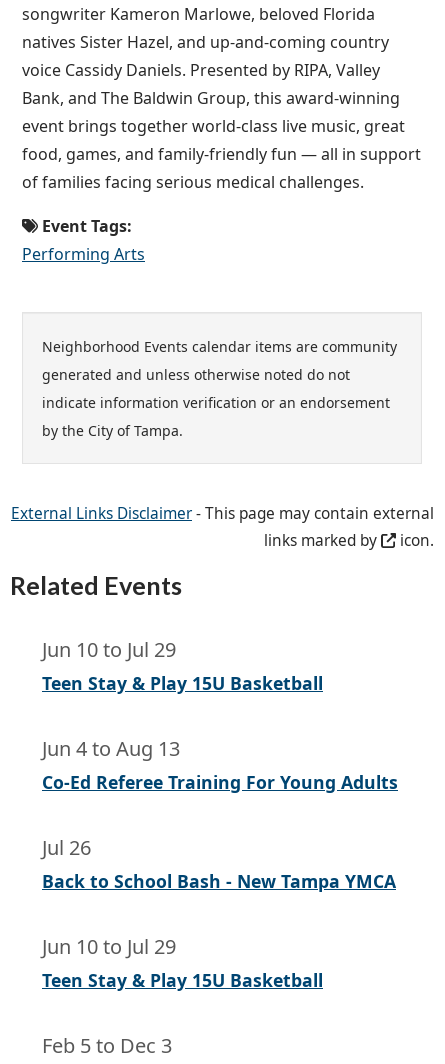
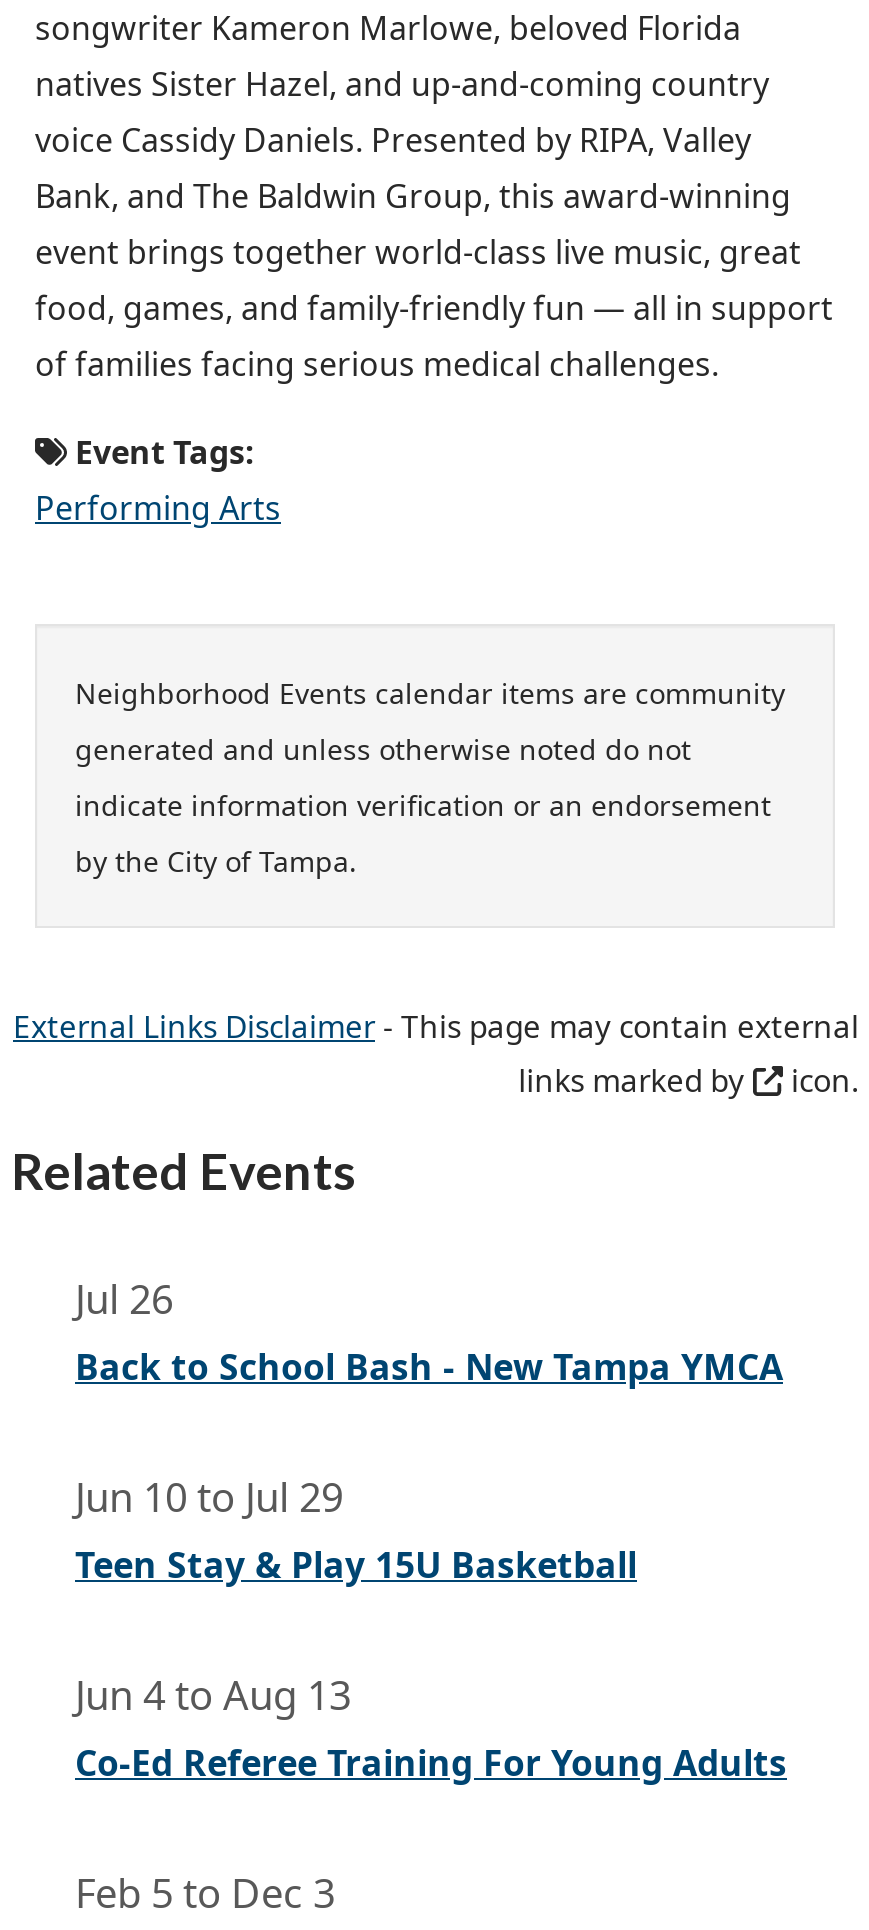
moved down: Jun 10 to Jul 29 | Teen Stay & Play 15U Basketball | Jun 4 to Aug 13 | Co-Ed Referee Training For Young Adults

moved up: Jul 26 | Back to School Bash - New Tampa YMCA

- Jun 10 to Jul 29
- Teen Stay & Play 15U Basketball
